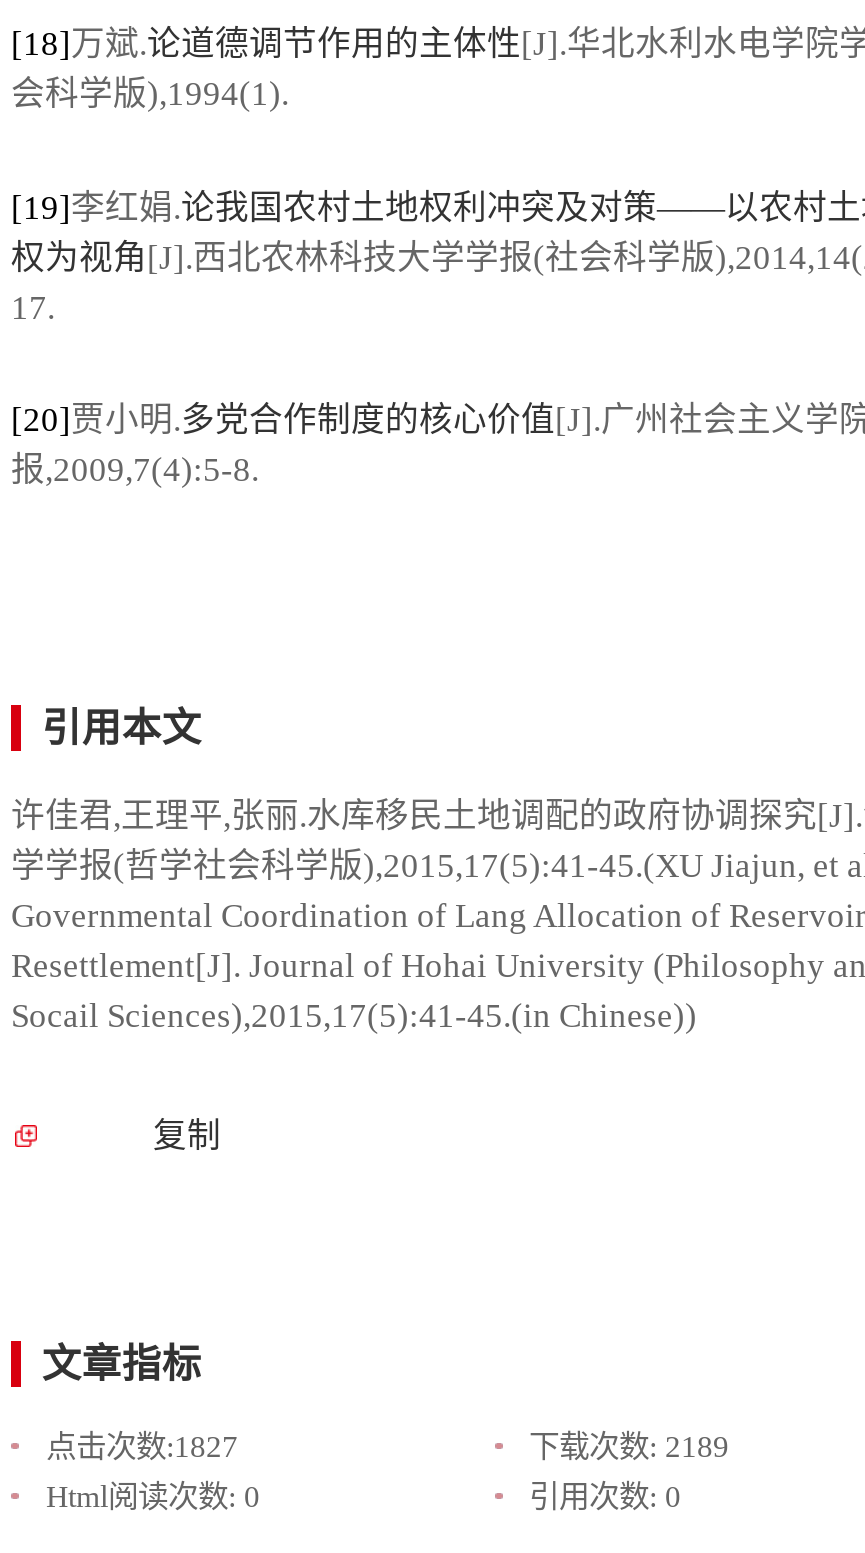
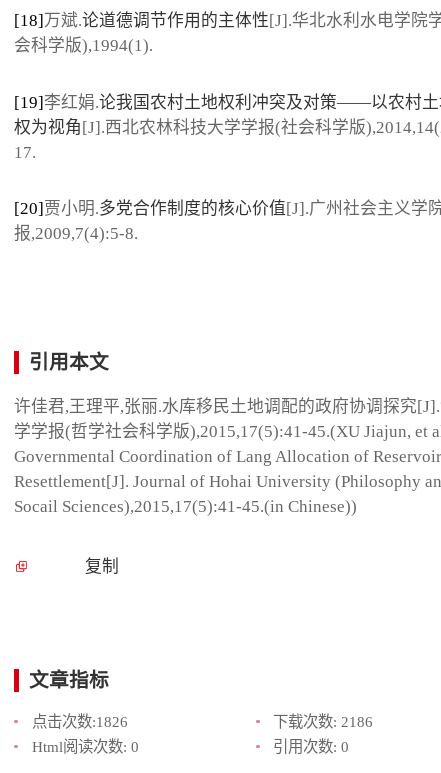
- 点击次数:1827
+ 点击次数:1826

- 下载次数: 2189
+ 下载次数: 2186
